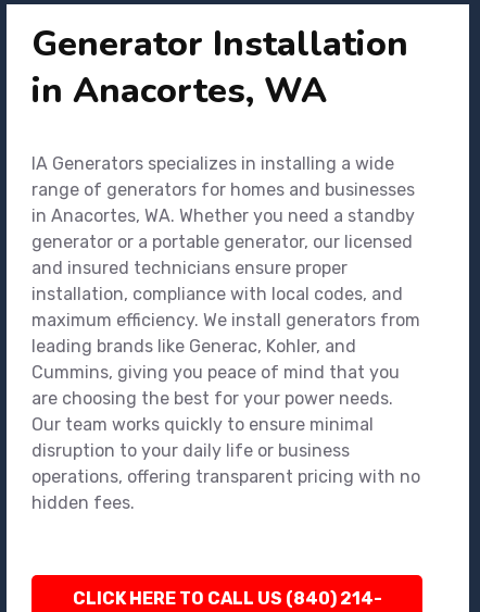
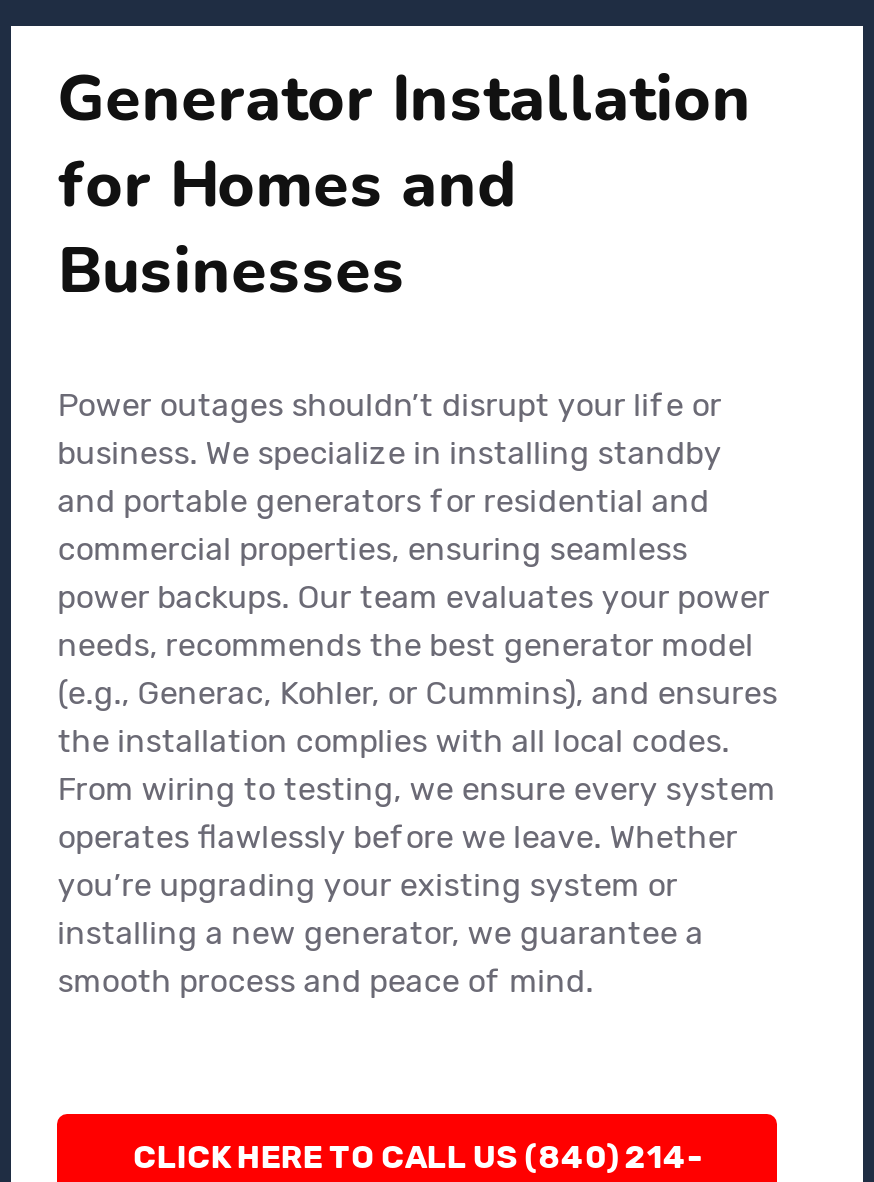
- in Anacortes, WA
+ for Homes and
+ Businesses

- IA Generators specializes in installing a wide
- range of generators for homes and businesses
- in Anacortes, WA. Whether you need a standby
- generator or a portable generator, our licensed
- and insured technicians ensure proper
- installation, compliance with local codes, and
- maximum efficiency. We install generators from
- leading brands like Generac, Kohler, and
- Cummins, giving you peace of mind that you
- are choosing the best for your power needs.
- Our team works quickly to ensure minimal
- disruption to your daily life or business
- operations, offering transparent pricing with no
- hidden fees.
+ Power outages shouldn’t disrupt your life or
+ business. We specialize in installing standby
+ and portable generators for residential and
+ commercial properties, ensuring seamless
+ power backups. Our team evaluates your power
+ needs, recommends the best generator model
+ (e.g., Generac, Kohler, or Cummins), and ensures
+ the installation complies with all local codes.
+ From wiring to testing, we ensure every system
+ operates flawlessly before we leave. Whether
+ you’re upgrading your existing system or
+ installing a new generator, we guarantee a
+ smooth process and peace of mind.
